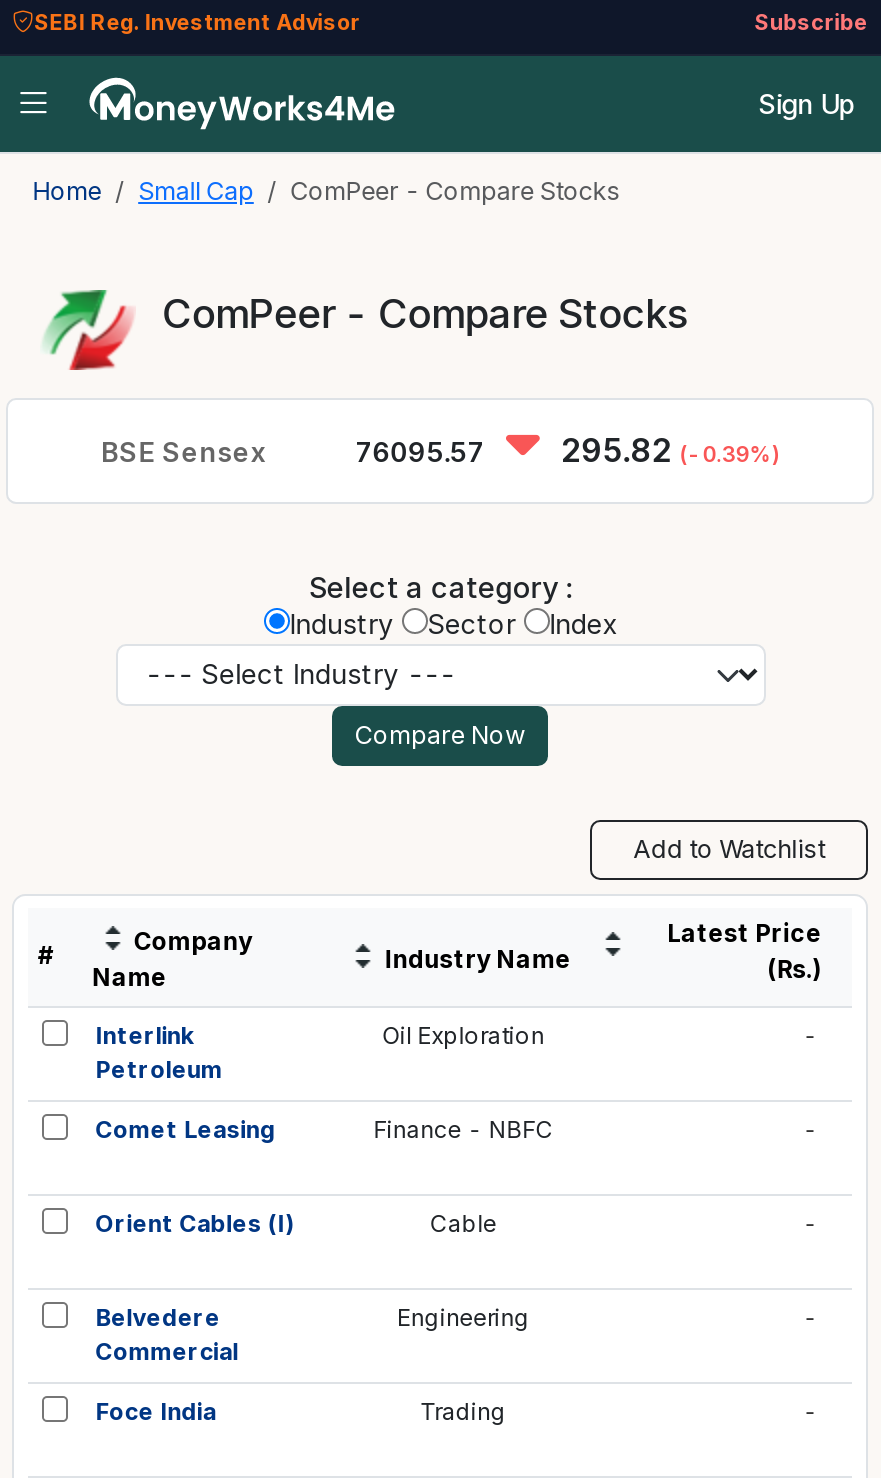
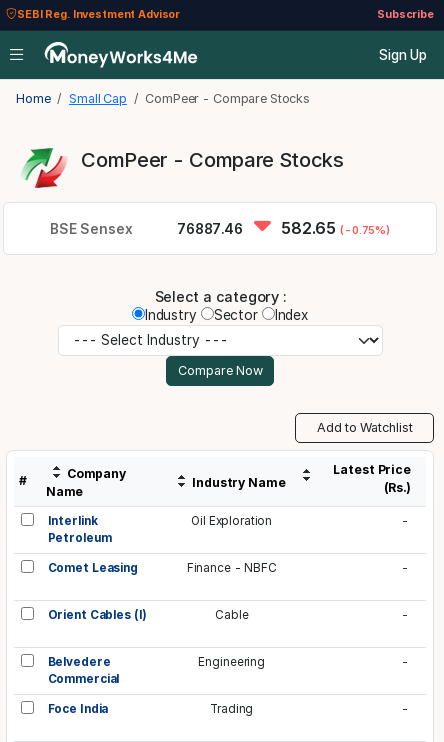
- 76095.57
+ 76887.46

- 295.82 (-0.39%)
+ 582.65 (-0.75%)
